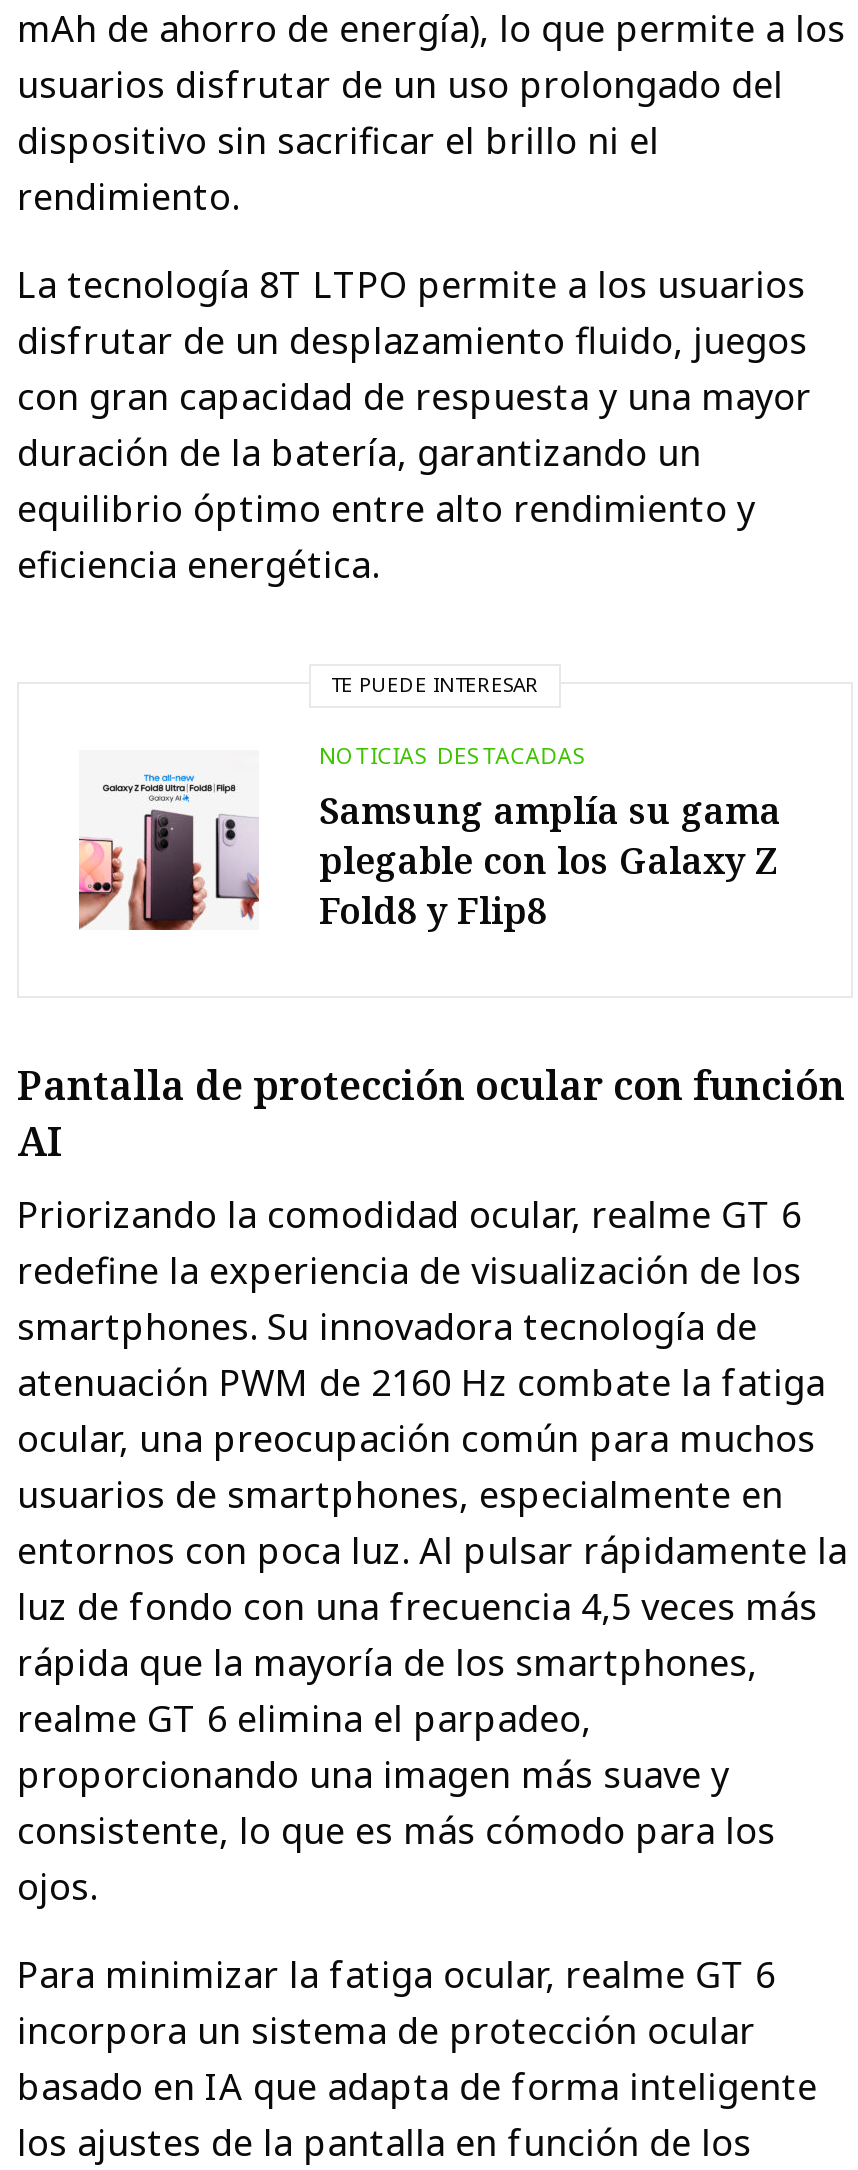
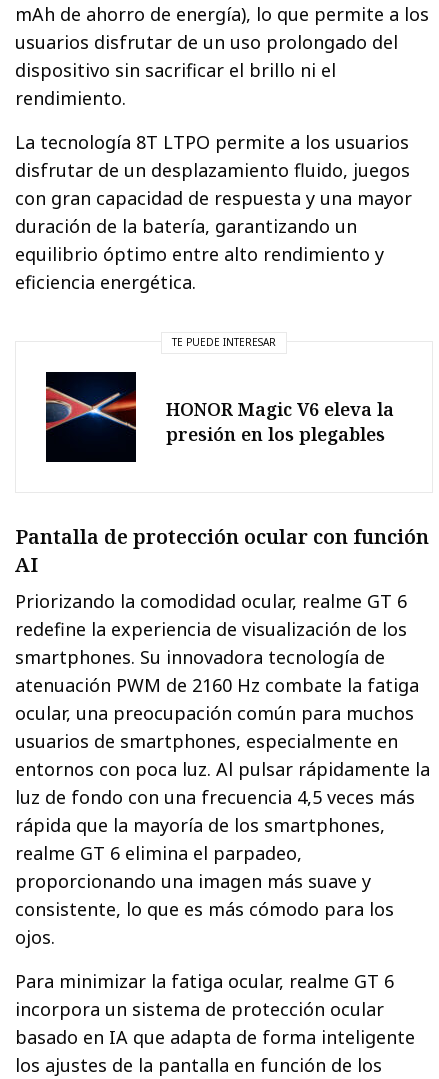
- [image]
- NOTICIAS DESTACADAS
- Samsung amplía su gama
- plegable con los Galaxy Z
- Fold8 y Flip8
+ [image]
+ HONOR Magic V6 eleva la
+ presión en los plegables
